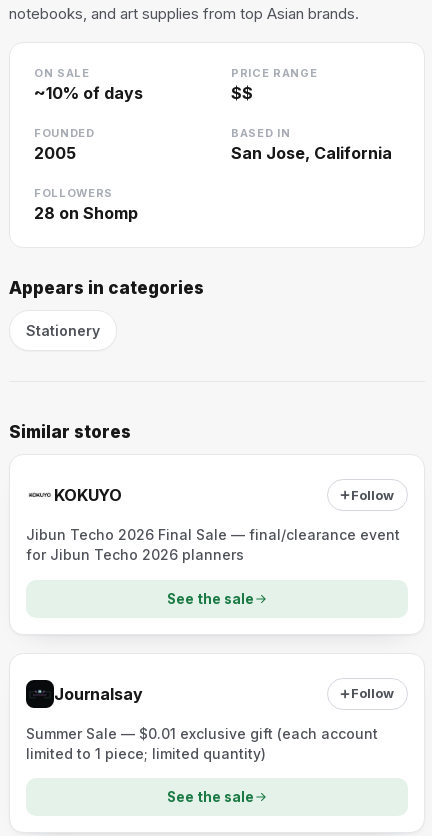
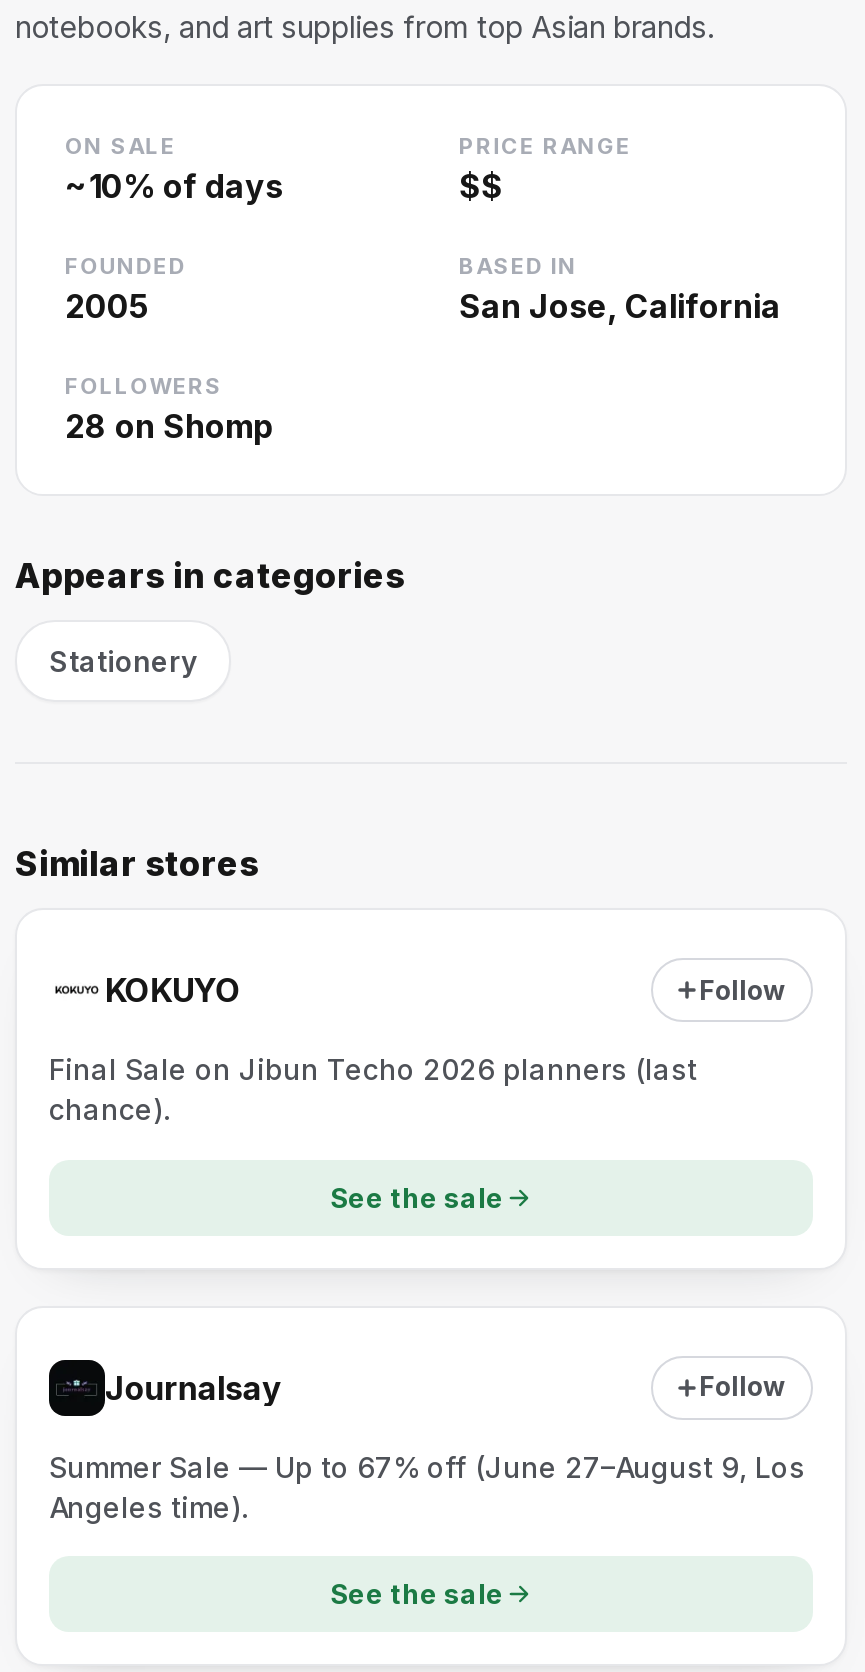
- Jibun Techo 2026 Final Sale — final/clearance event
- for Jibun Techo 2026 planners
+ Final Sale on Jibun Techo 2026 planners (last
+ chance).

- Summer Sale — $0.01 exclusive gift (each account
- limited to 1 piece; limited quantity)
+ Summer Sale — Up to 67% off (June 27–August 9, Los
+ Angeles time).
